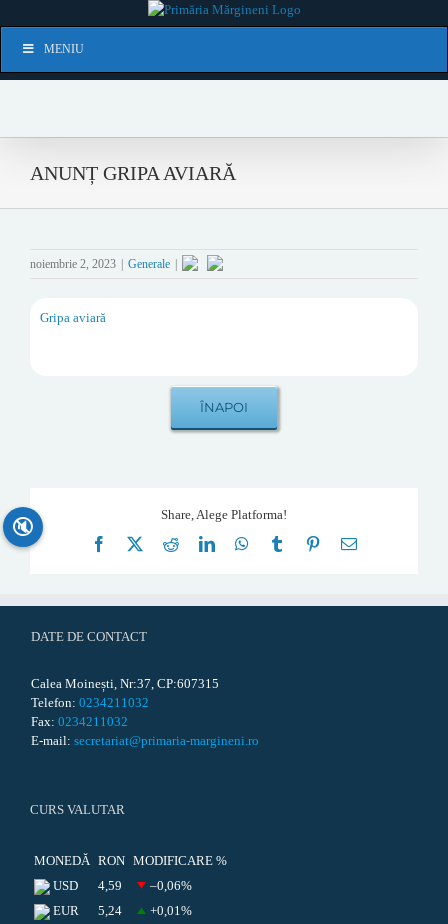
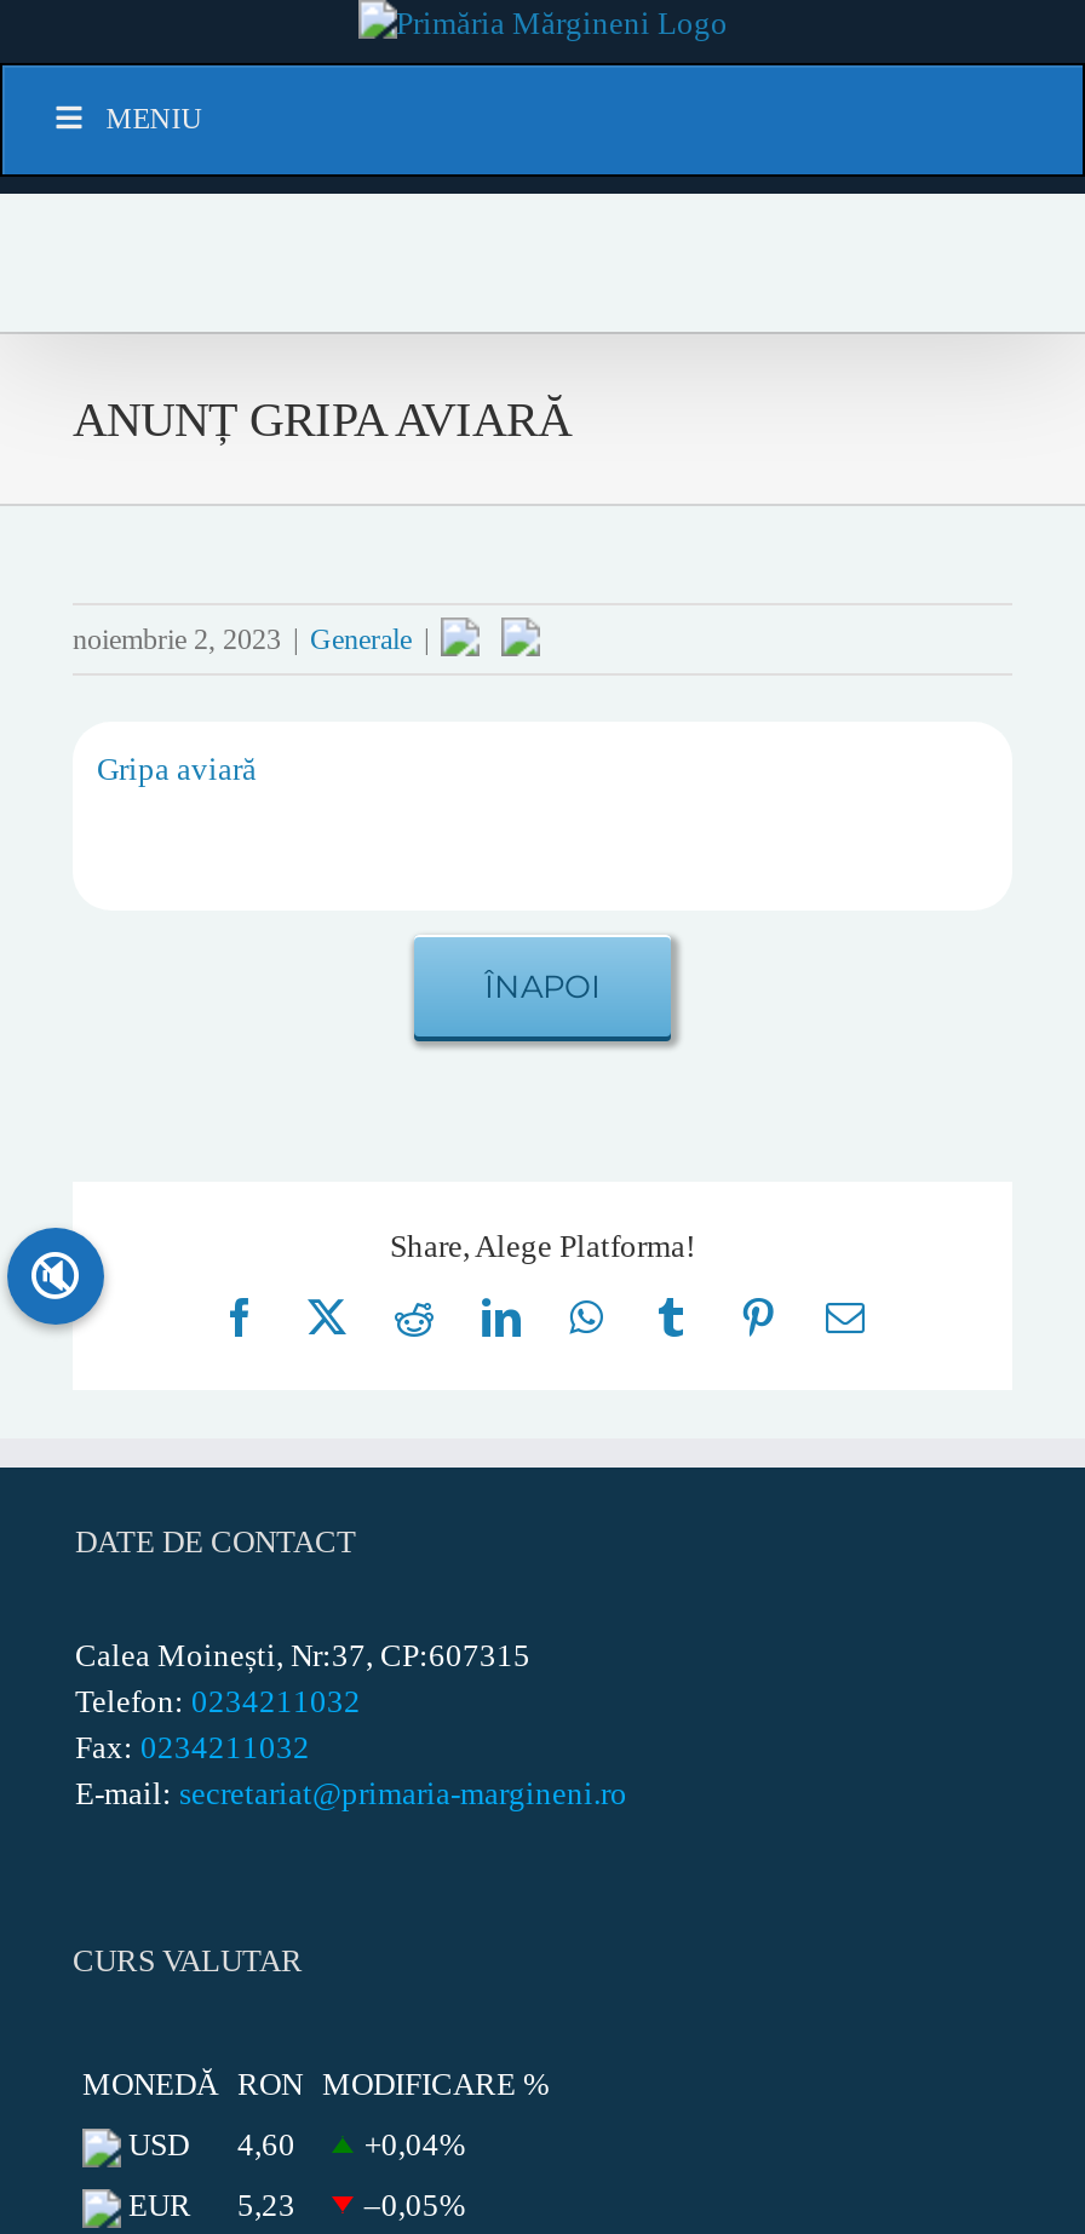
- 4,59
+ 4,60

- –0,06%
+ +0,04%

- 5,24
+ 5,23

- +0,01%
+ –0,05%
